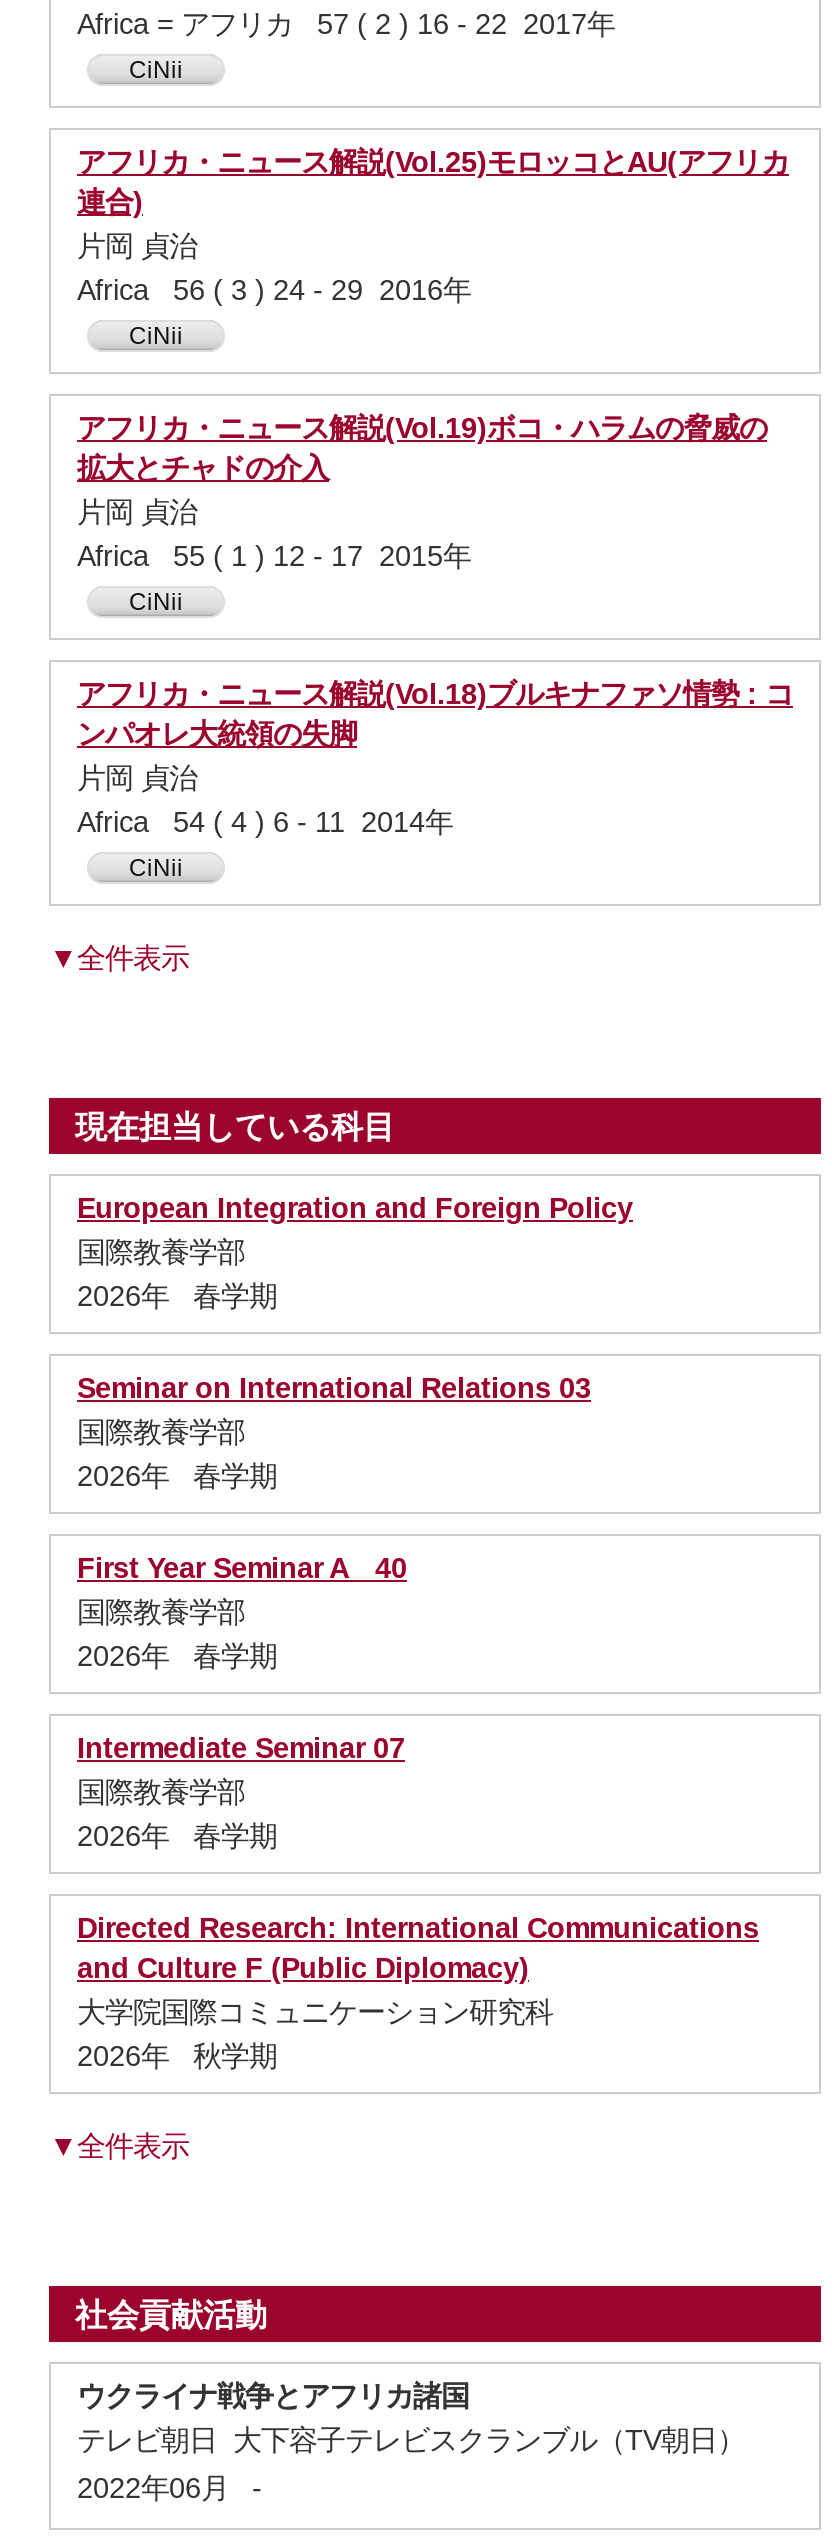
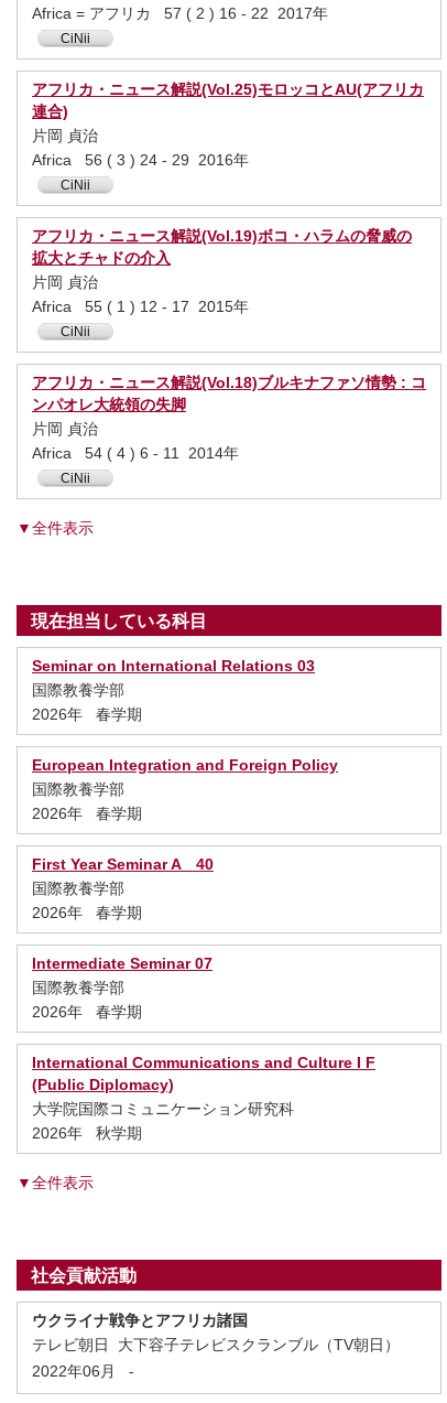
moved down: European Integration and Foreign Policy

moved up: Seminar on International Relations 03

- Directed Research: International Communications
- and Culture F (Public Diplomacy)
+ International Communications and Culture I F
+ (Public Diplomacy)
